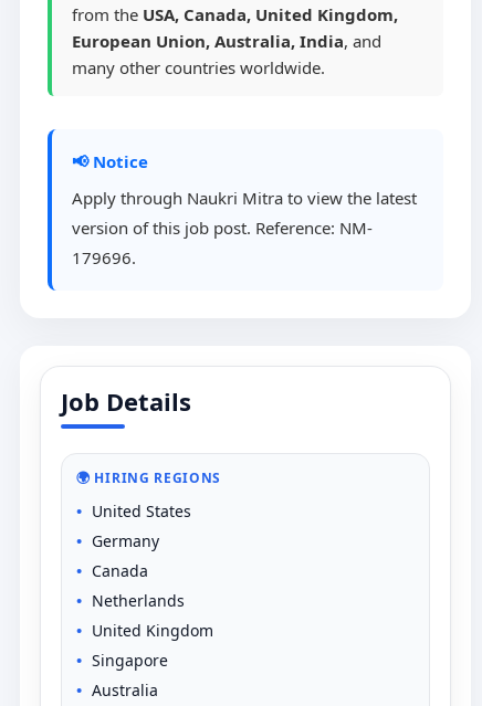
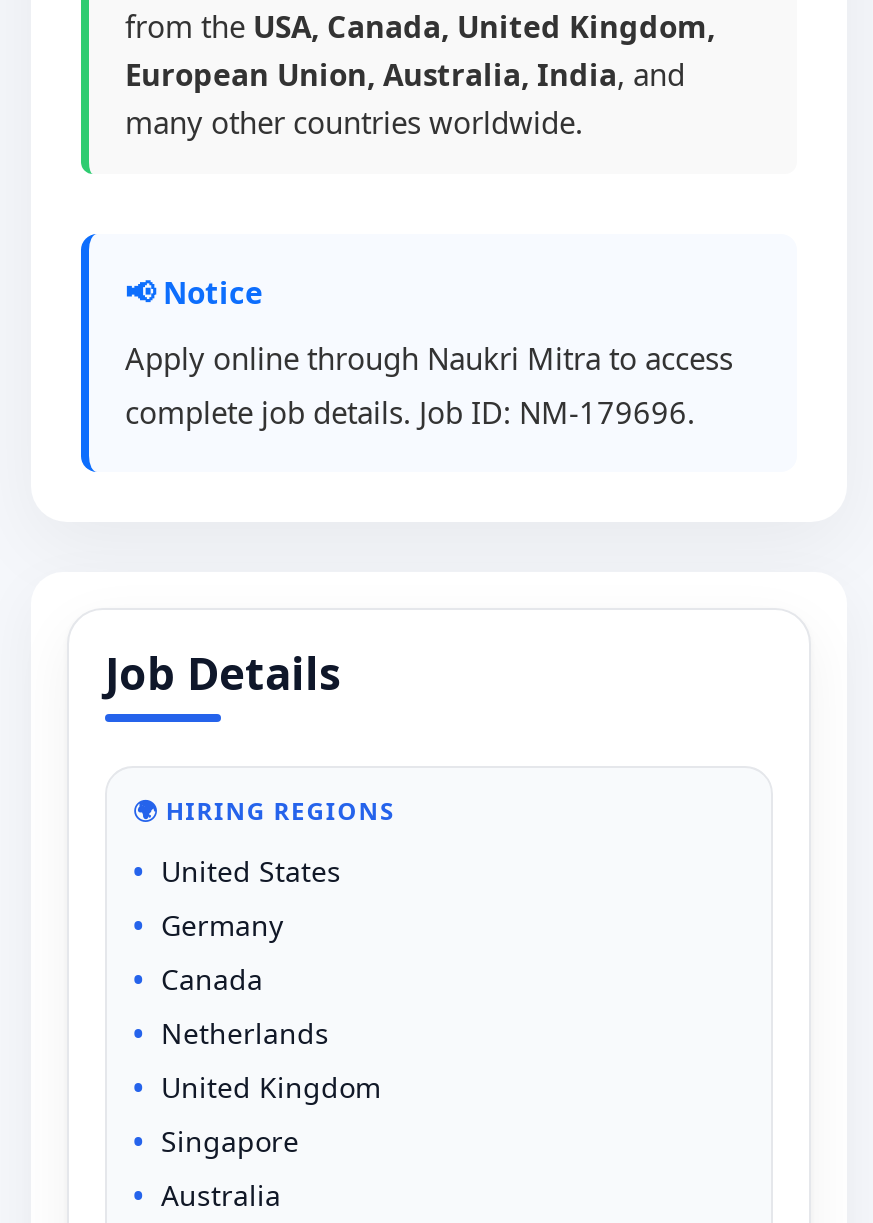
- Apply through Naukri Mitra to view the latest
- version of this job post. Reference: NM-
- 179696.
+ Apply online through Naukri Mitra to access
+ complete job details. Job ID: NM-179696.
